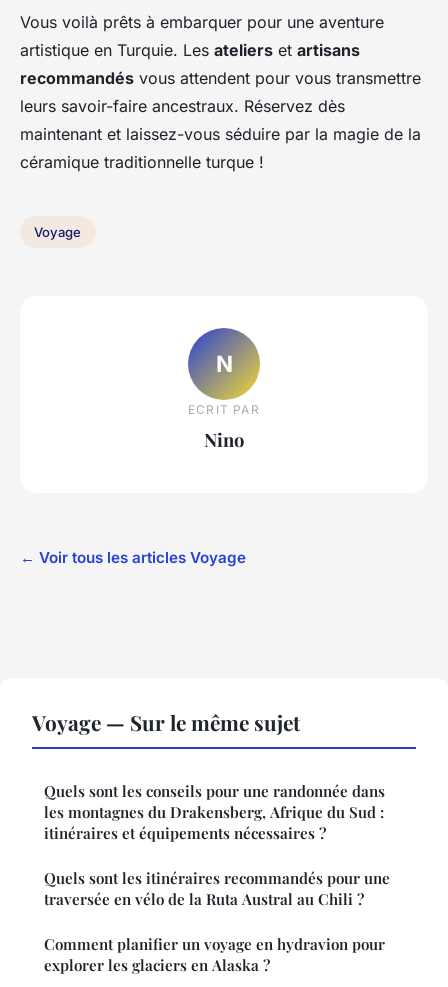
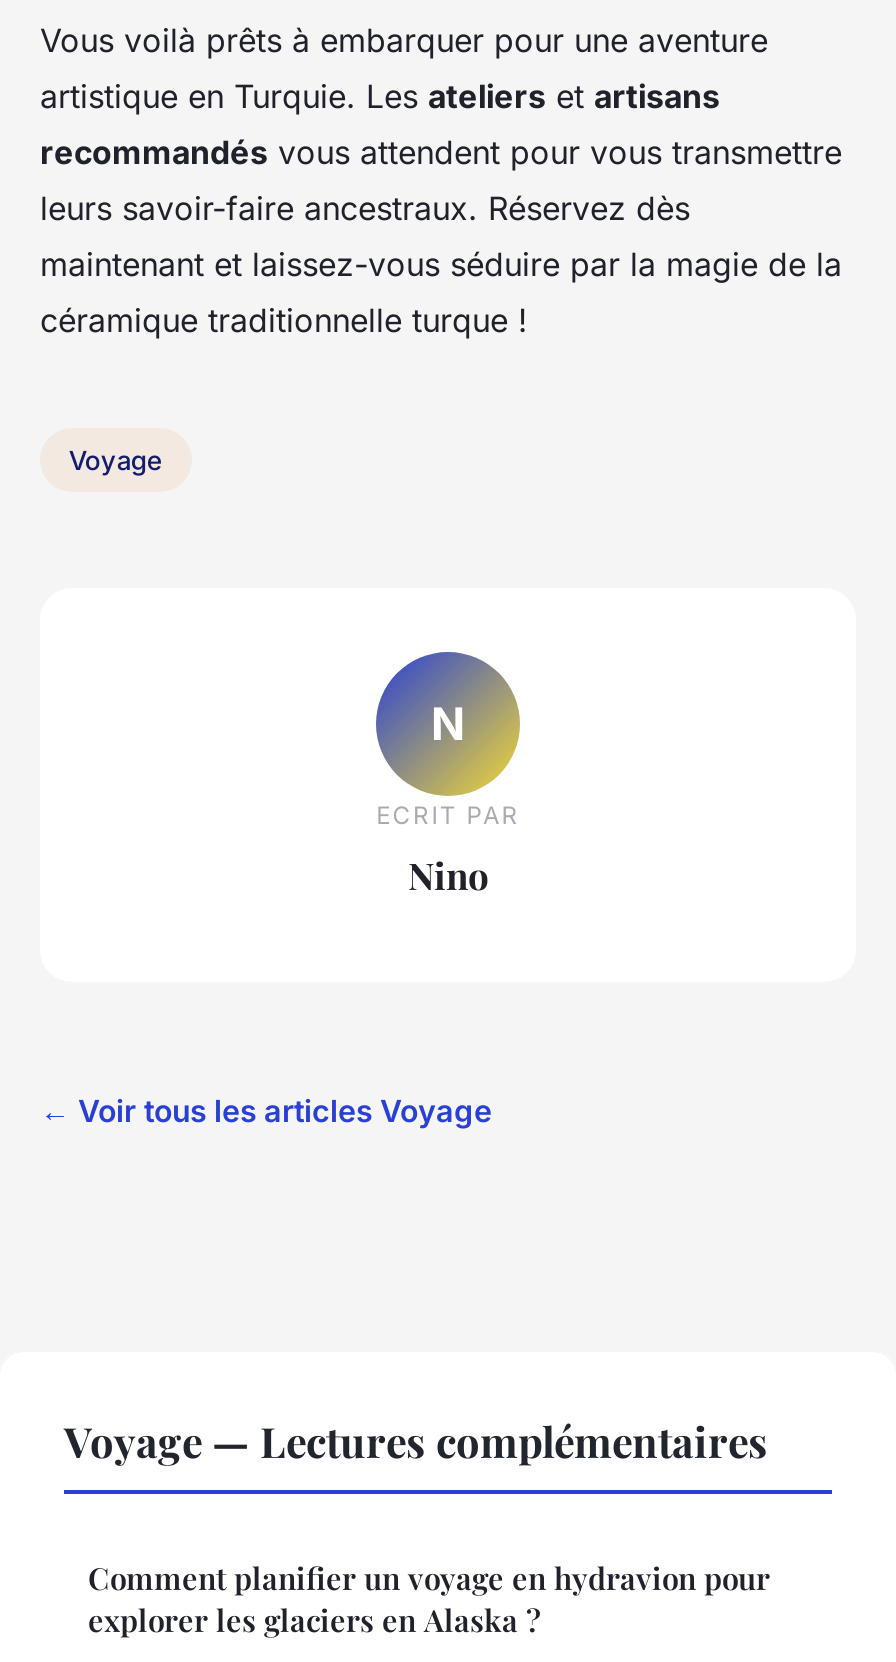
- Voyage — Sur le même sujet
- Quels sont les conseils pour une randonnée dans
- les montagnes du Drakensberg, Afrique du Sud :
- itinéraires et équipements nécessaires ?
- Quels sont les itinéraires recommandés pour une
- traversée en vélo de la Ruta Austral au Chili ?
+ Voyage — Lectures complémentaires
